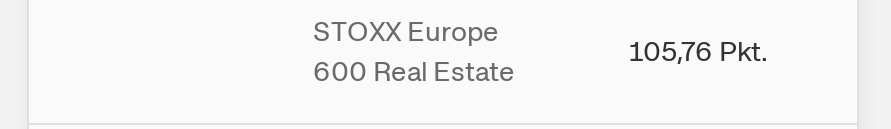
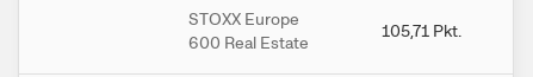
- 105,76 Pkt.
+ 105,71 Pkt.
